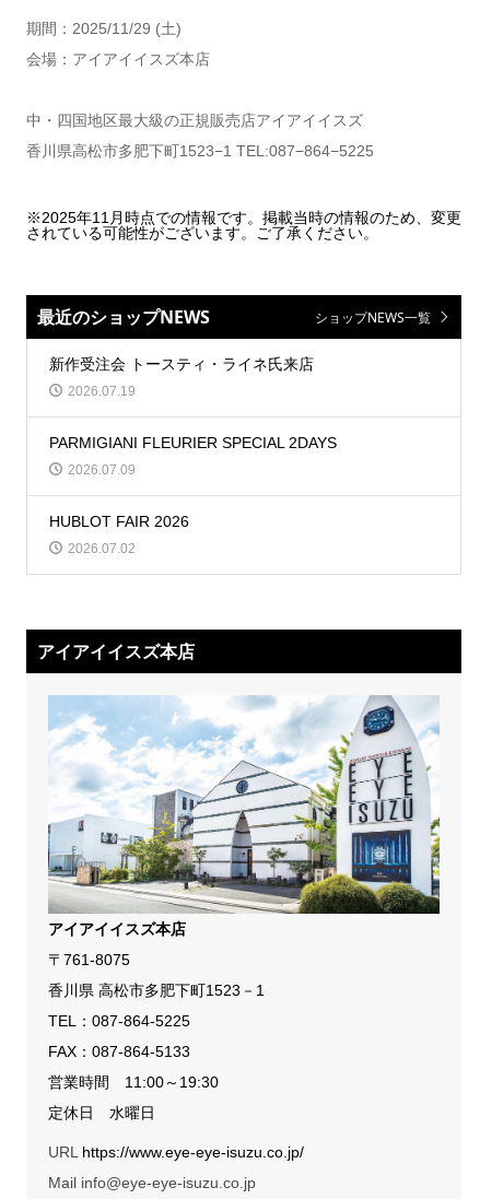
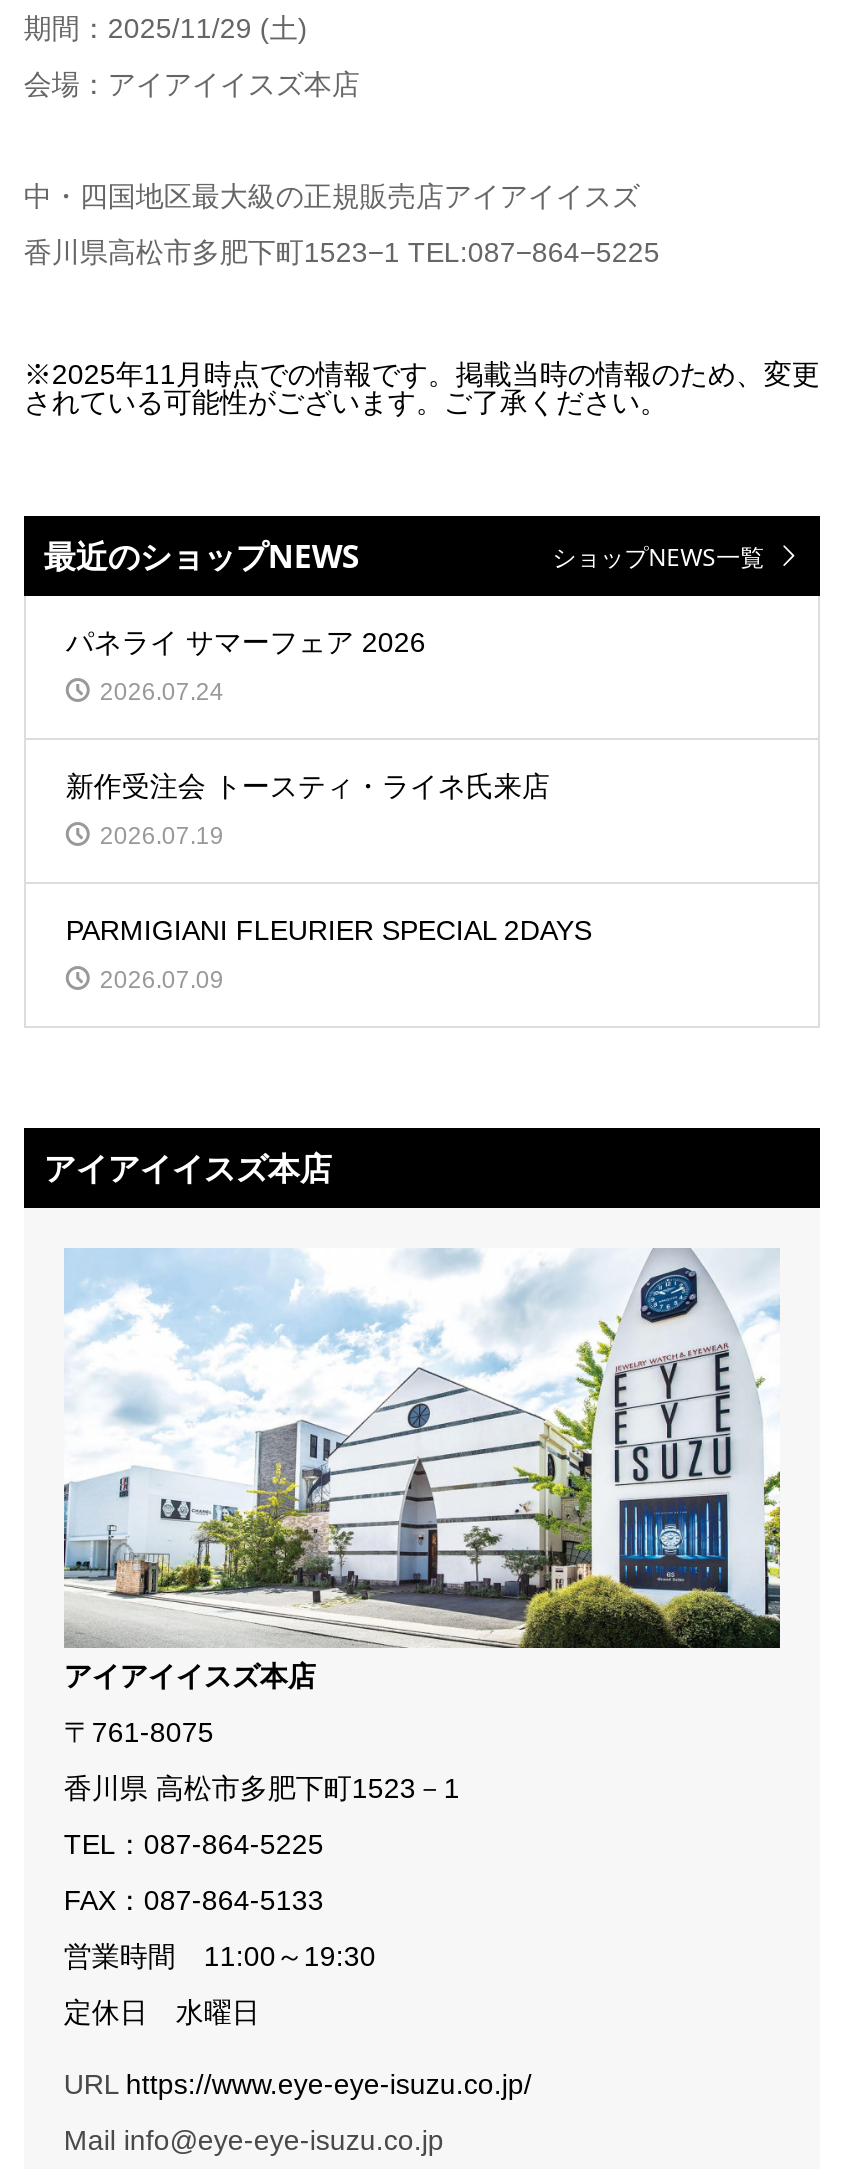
+ パネライ サマーフェア 2026
+ 2026.07.24

moved down: 新作受注会 トースティ・ライネ氏来店 | 2026.07.19 | PARMIGIANI FLEURIER SPECIAL 2DAYS | 2026.07.09

- HUBLOT FAIR 2026
- 2026.07.02
